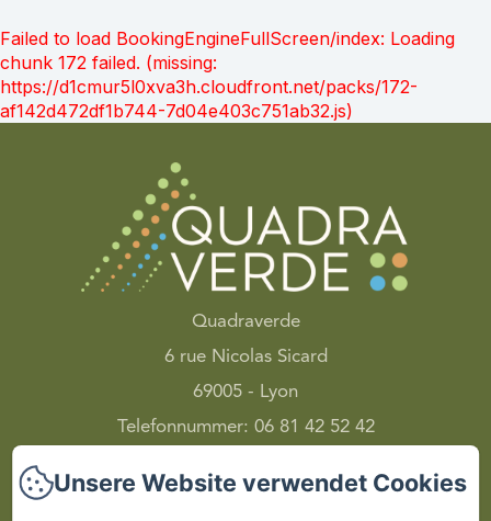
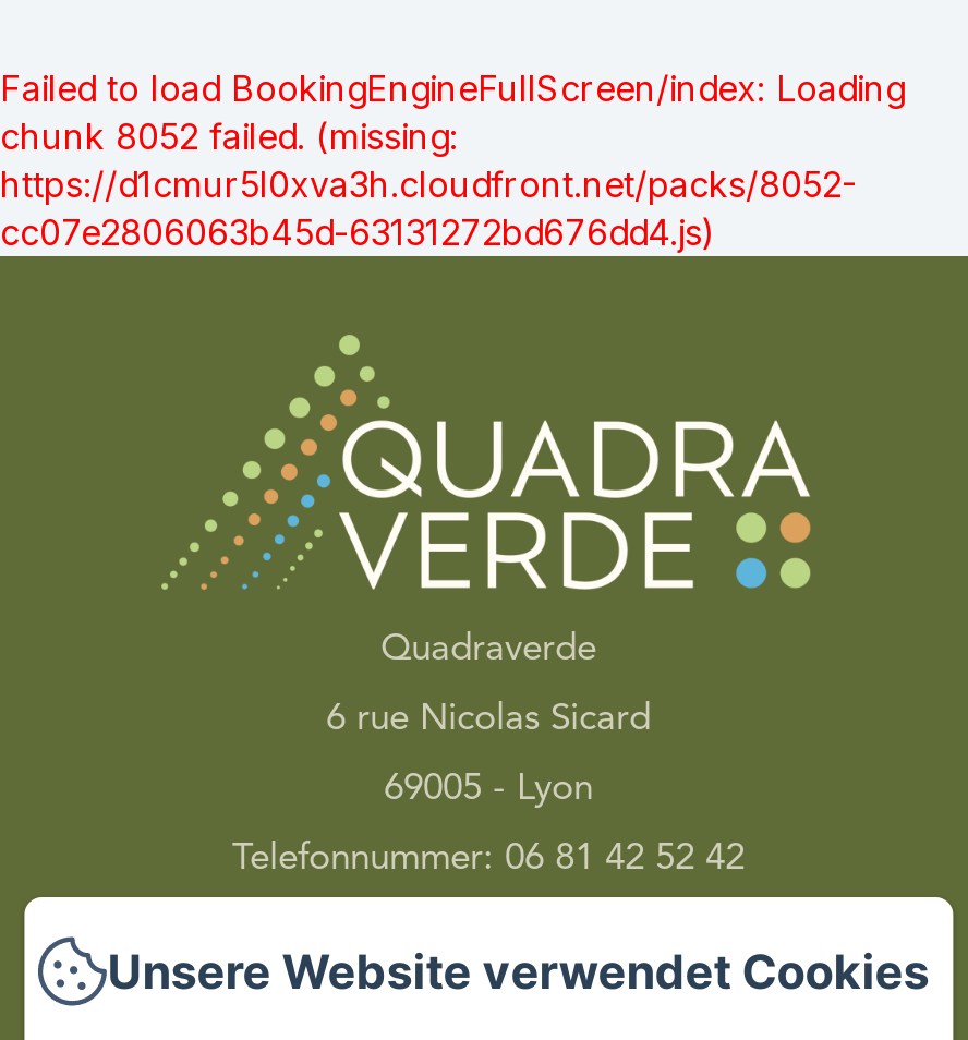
- chunk 172 failed. (missing:
- https://d1cmur5l0xva3h.cloudfront.net/packs/172-
- af142d472df1b744-7d04e403c751ab32.js)
+ chunk 8052 failed. (missing:
+ https://d1cmur5l0xva3h.cloudfront.net/packs/8052-
+ cc07e2806063b45d-63131272bd676dd4.js)
